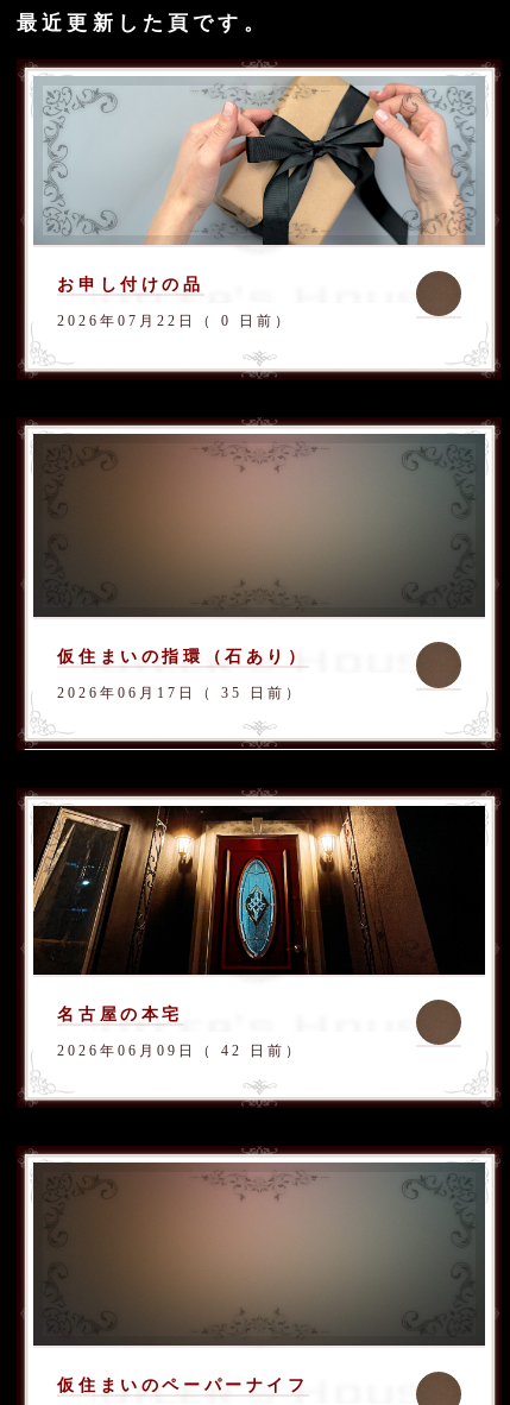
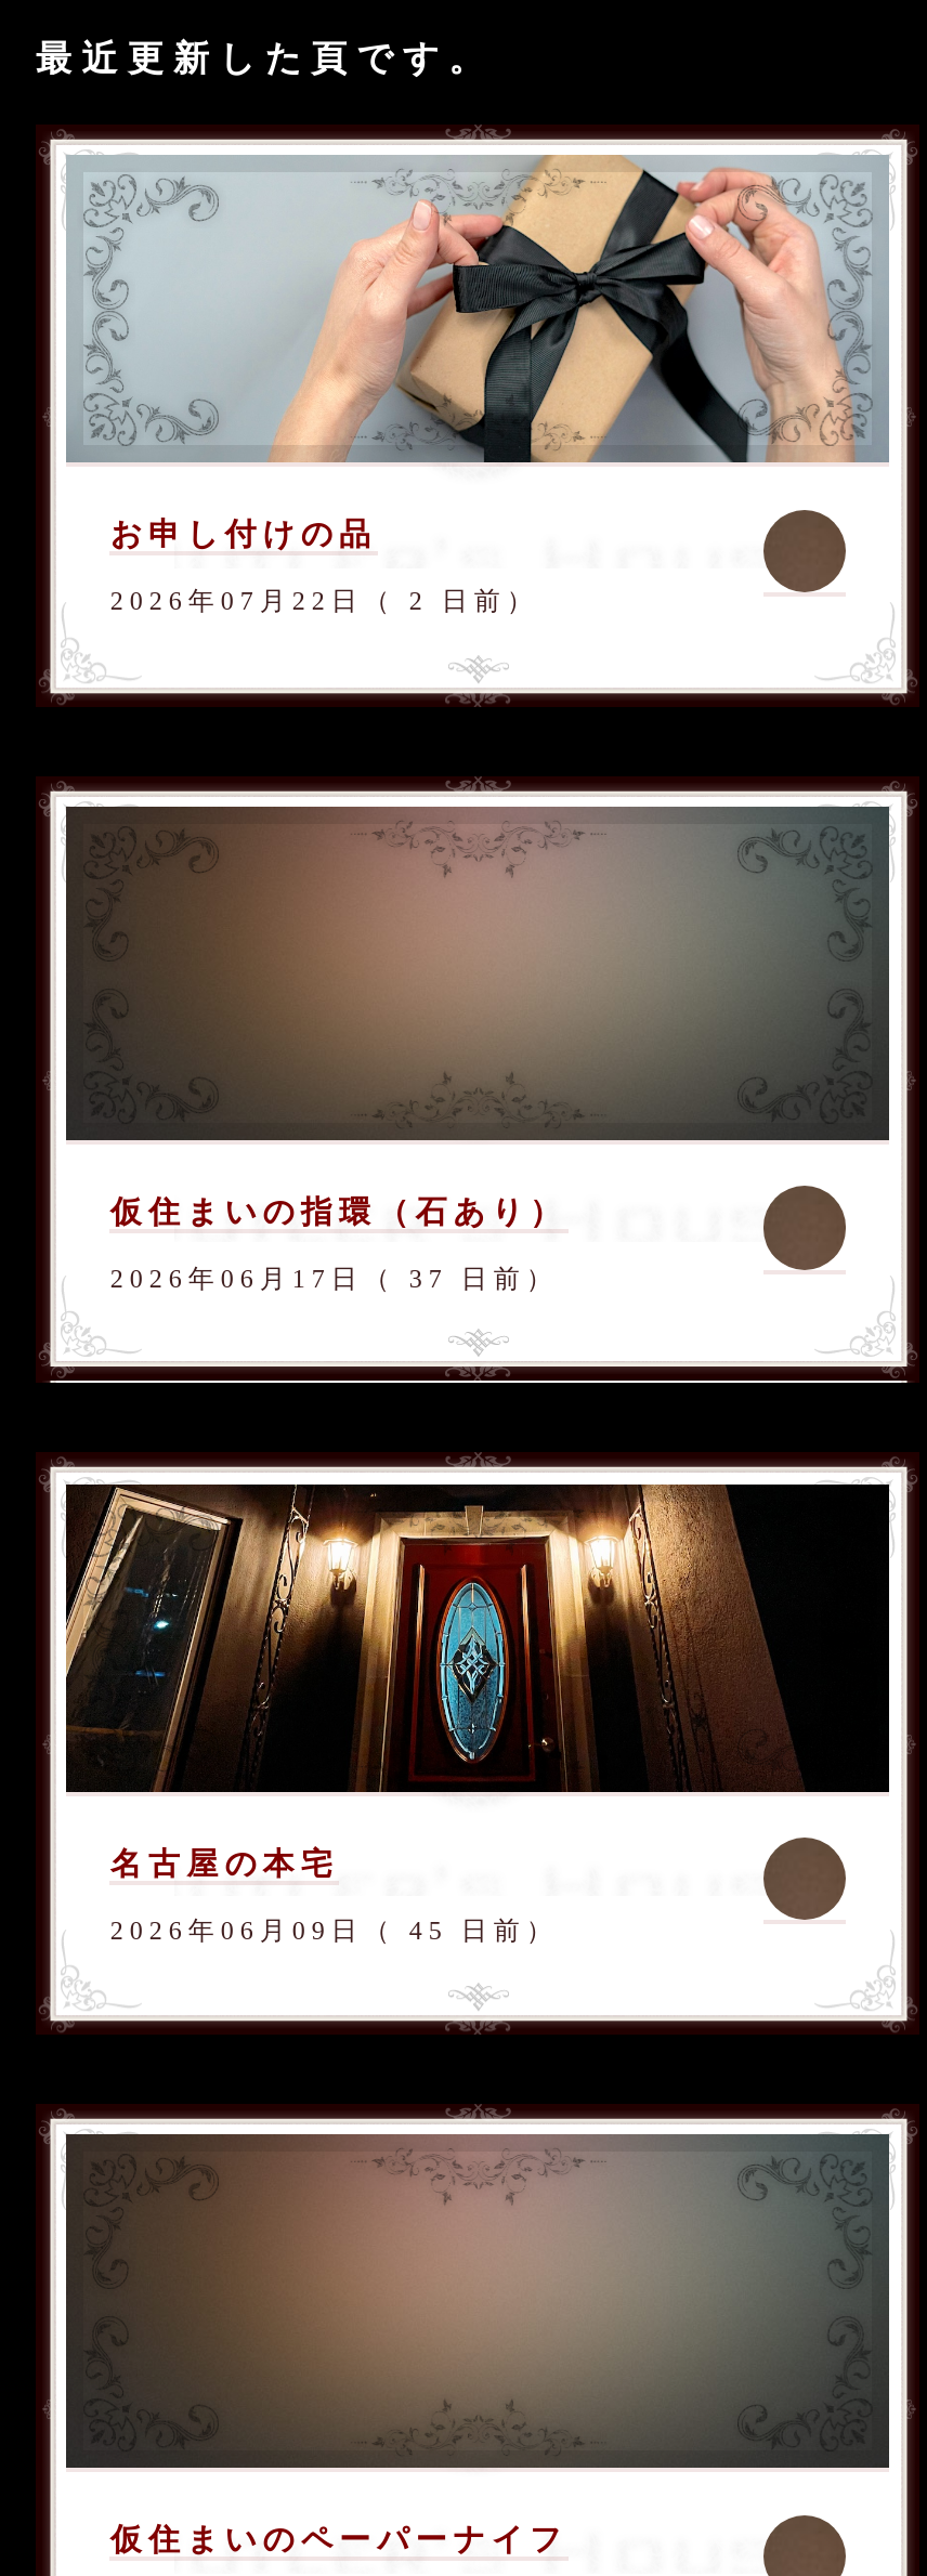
- 2026年07月22日（ 0 日前）
+ 2026年07月22日（ 2 日前）

- 2026年06月17日（ 35 日前）
+ 2026年06月17日（ 37 日前）

- 2026年06月09日（ 42 日前）
+ 2026年06月09日（ 45 日前）
